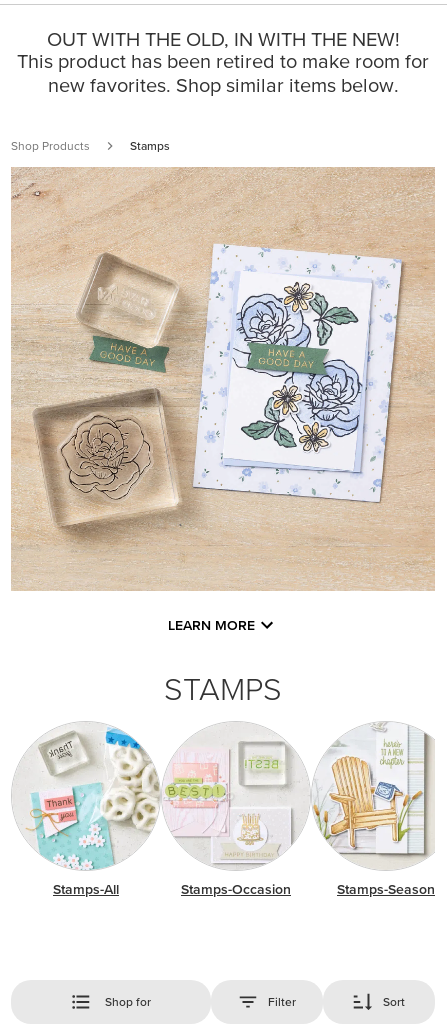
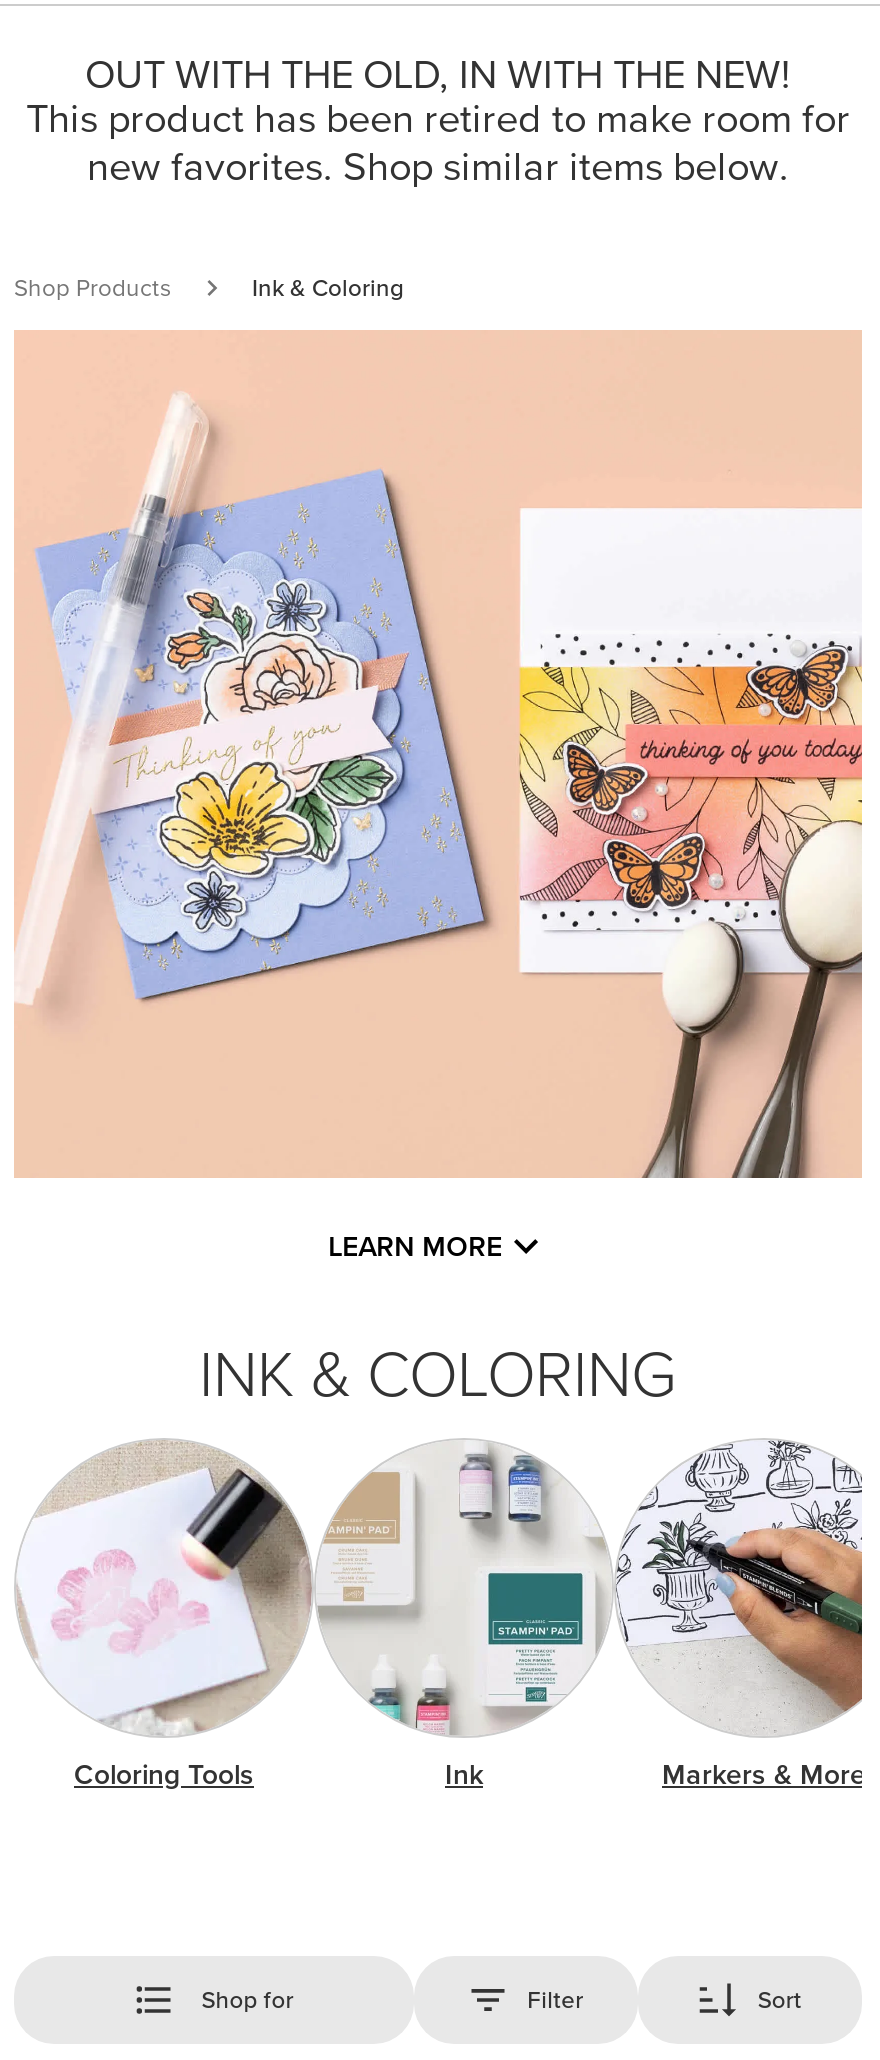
- Stamps
+ Ink & Coloring

- [image]
+ [image]

- STAMPS
+ INK & COLORING

- [image]
- Stamps-All
- Stamps-Occasion
- Stamps-Season
+ [image]
+ Coloring Tools
+ Ink
+ Markers & More
